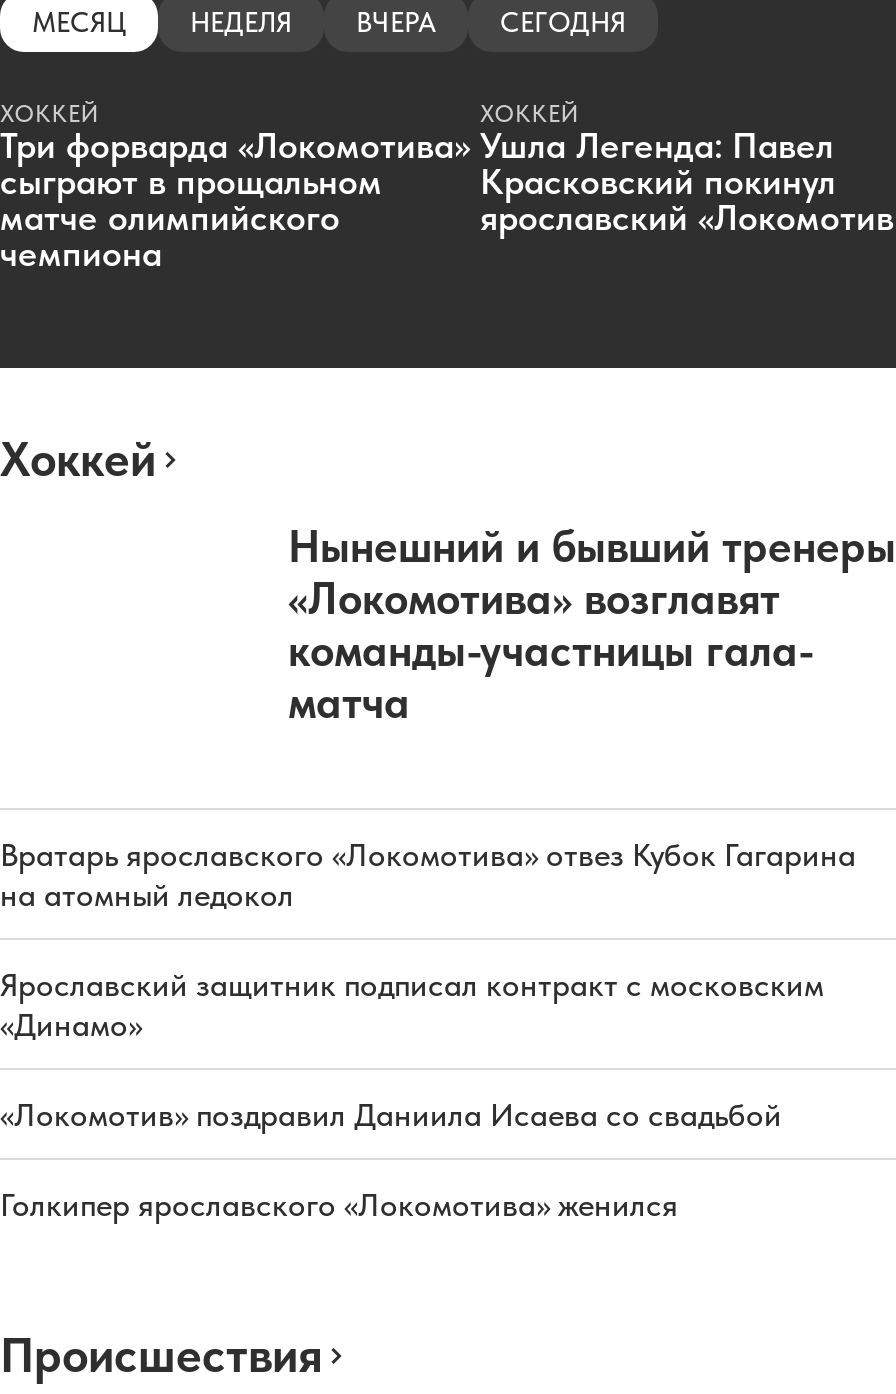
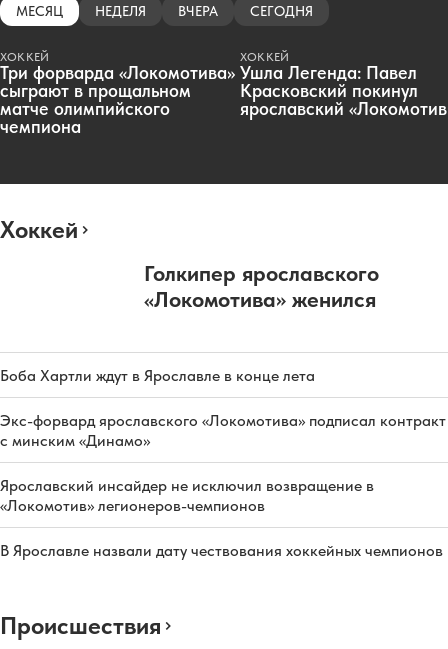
- Нынешний и бывший тренеры
- «Локомотива» возглавят
- команды-участницы гала-
- матча
+ Голкипер ярославского
+ «Локомотива» женился

- Вратарь ярославского «Локомотива» отвез Кубок Гагарина
- на атомный ледокол
+ Боба Хартли ждут в Ярославле в конце лета

- Ярославский защитник подписал контракт с московским
- «Динамо»
+ Экс-форвард ярославского «Локомотива» подписал контракт
+ с минским «Динамо»

- «Локомотив» поздравил Даниила Исаева со свадьбой
+ Ярославский инсайдер не исключил возвращение в
+ «Локомотив» легионеров-чемпионов

- Голкипер ярославского «Локомотива» женился
+ В Ярославле назвали дату чествования хоккейных чемпионов
